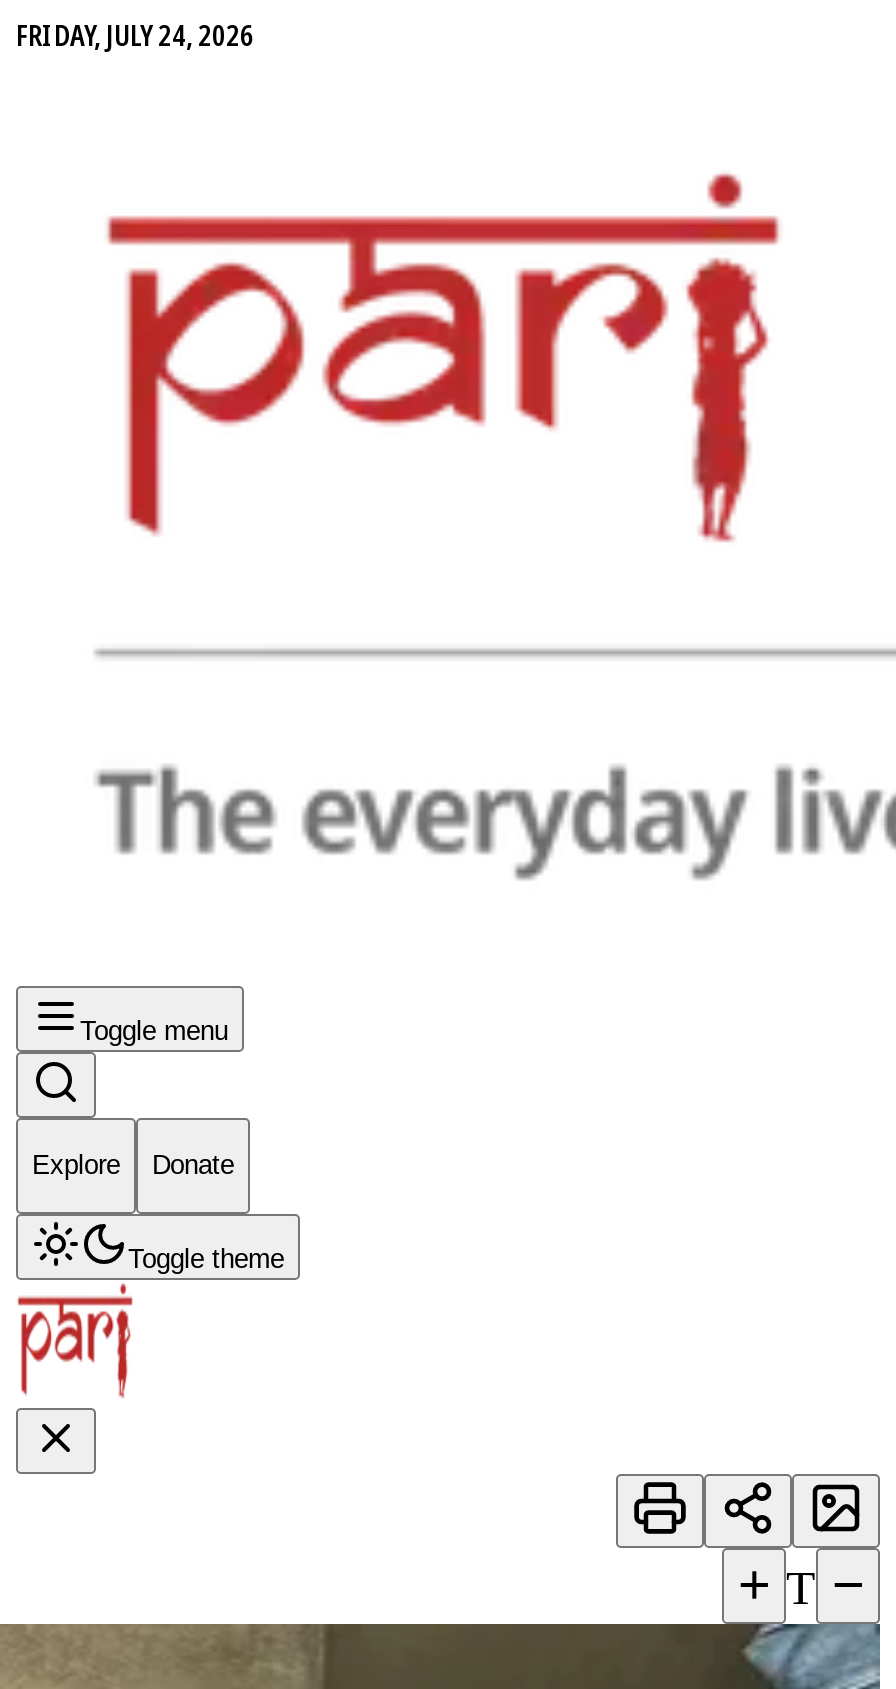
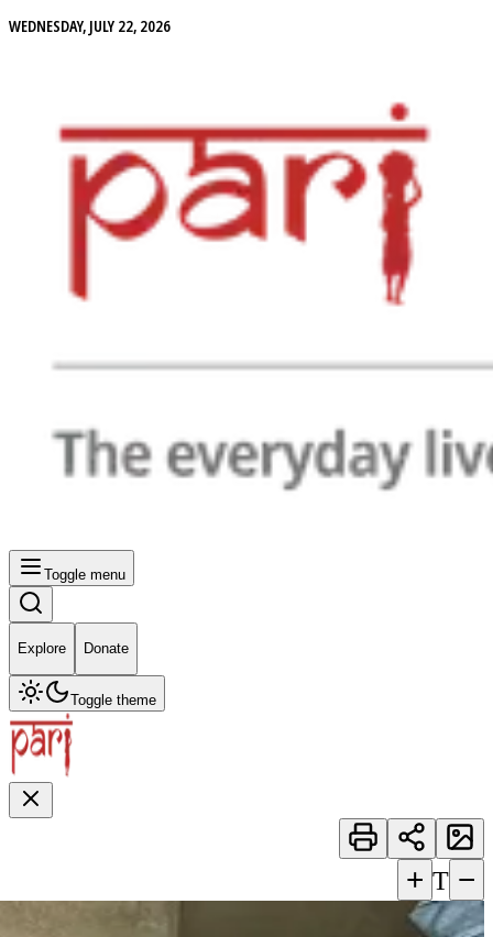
- FRIDAY, JULY 24, 2026
+ WEDNESDAY, JULY 22, 2026
